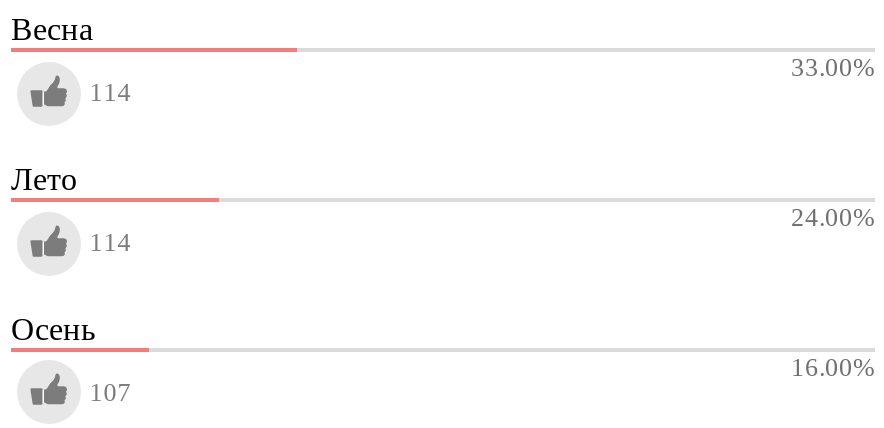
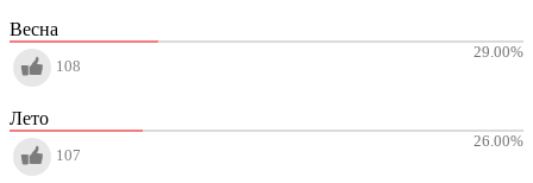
- 33.00%
+ 29.00%

- 114
+ 108

- 24.00%
- 114
- Осень
- 16.00%
+ 26.00%
